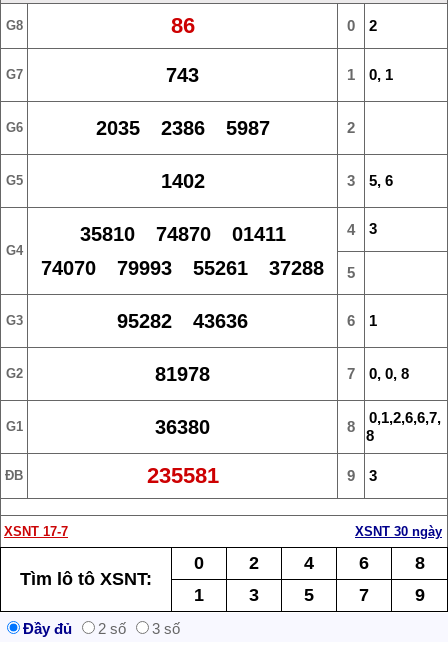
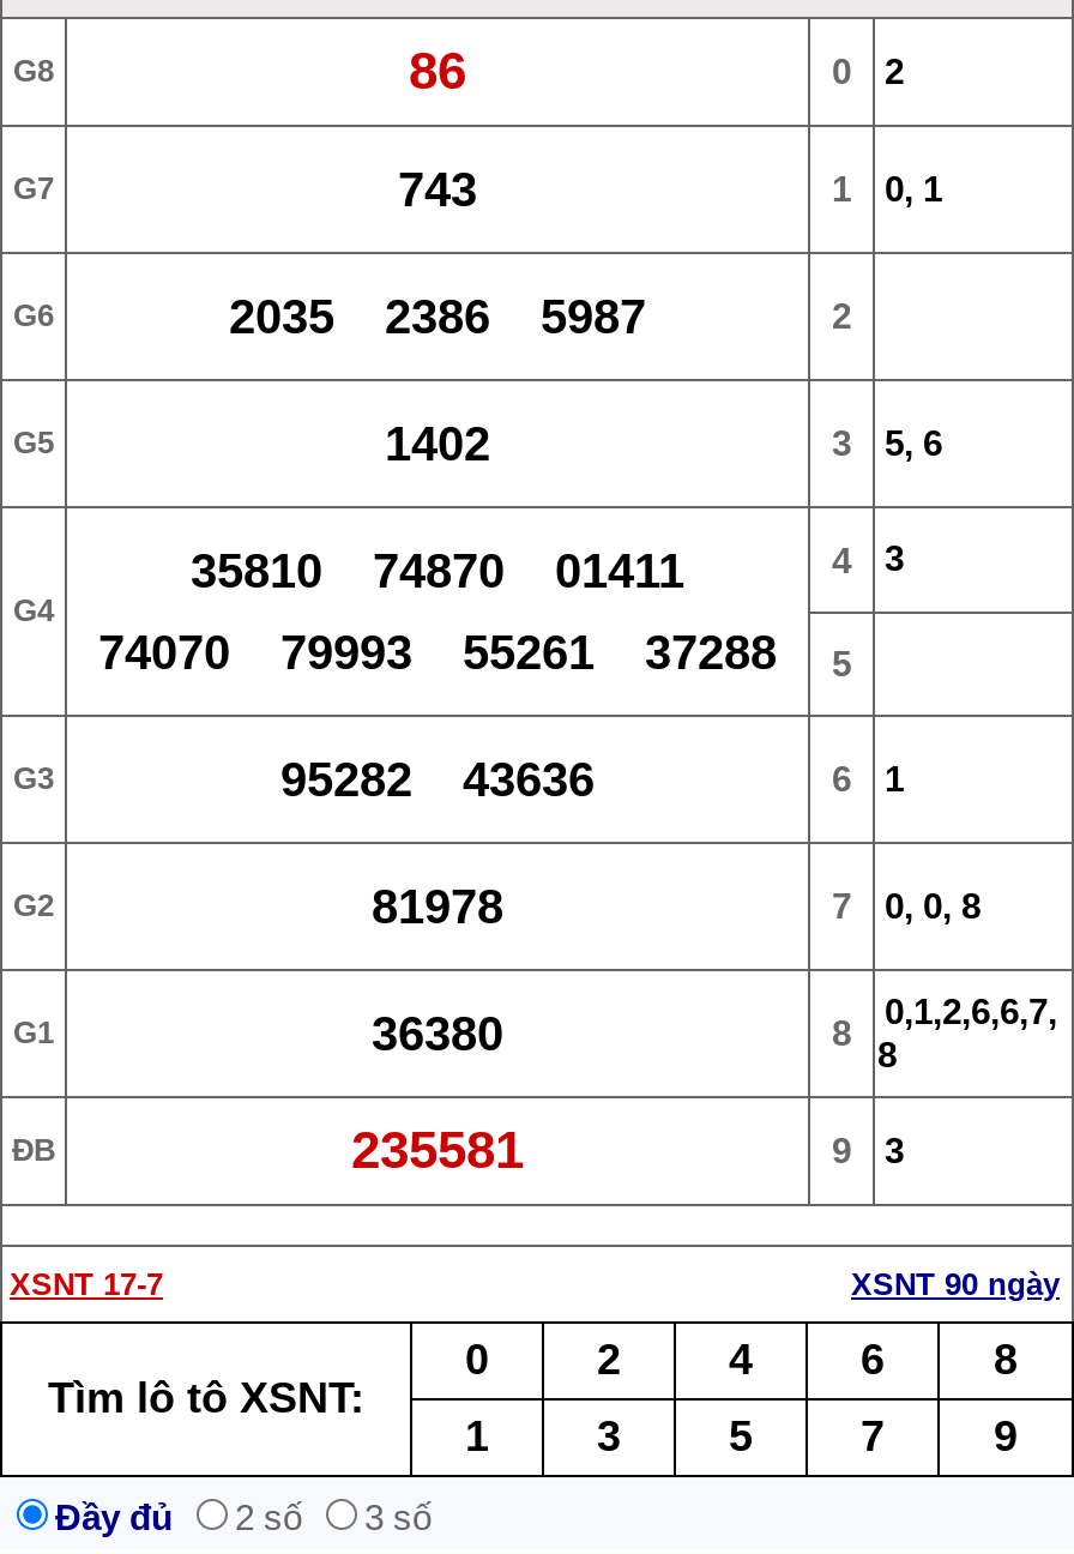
- XSNT 30 ngày
+ XSNT 90 ngày
